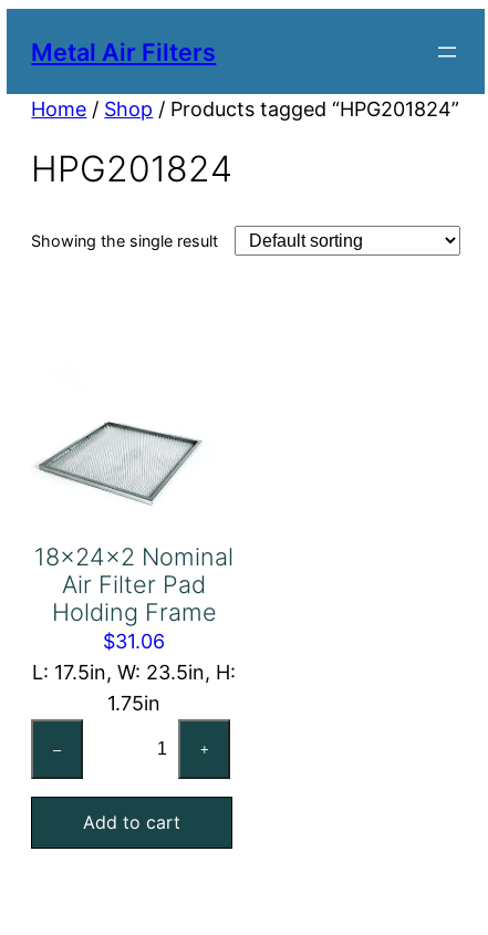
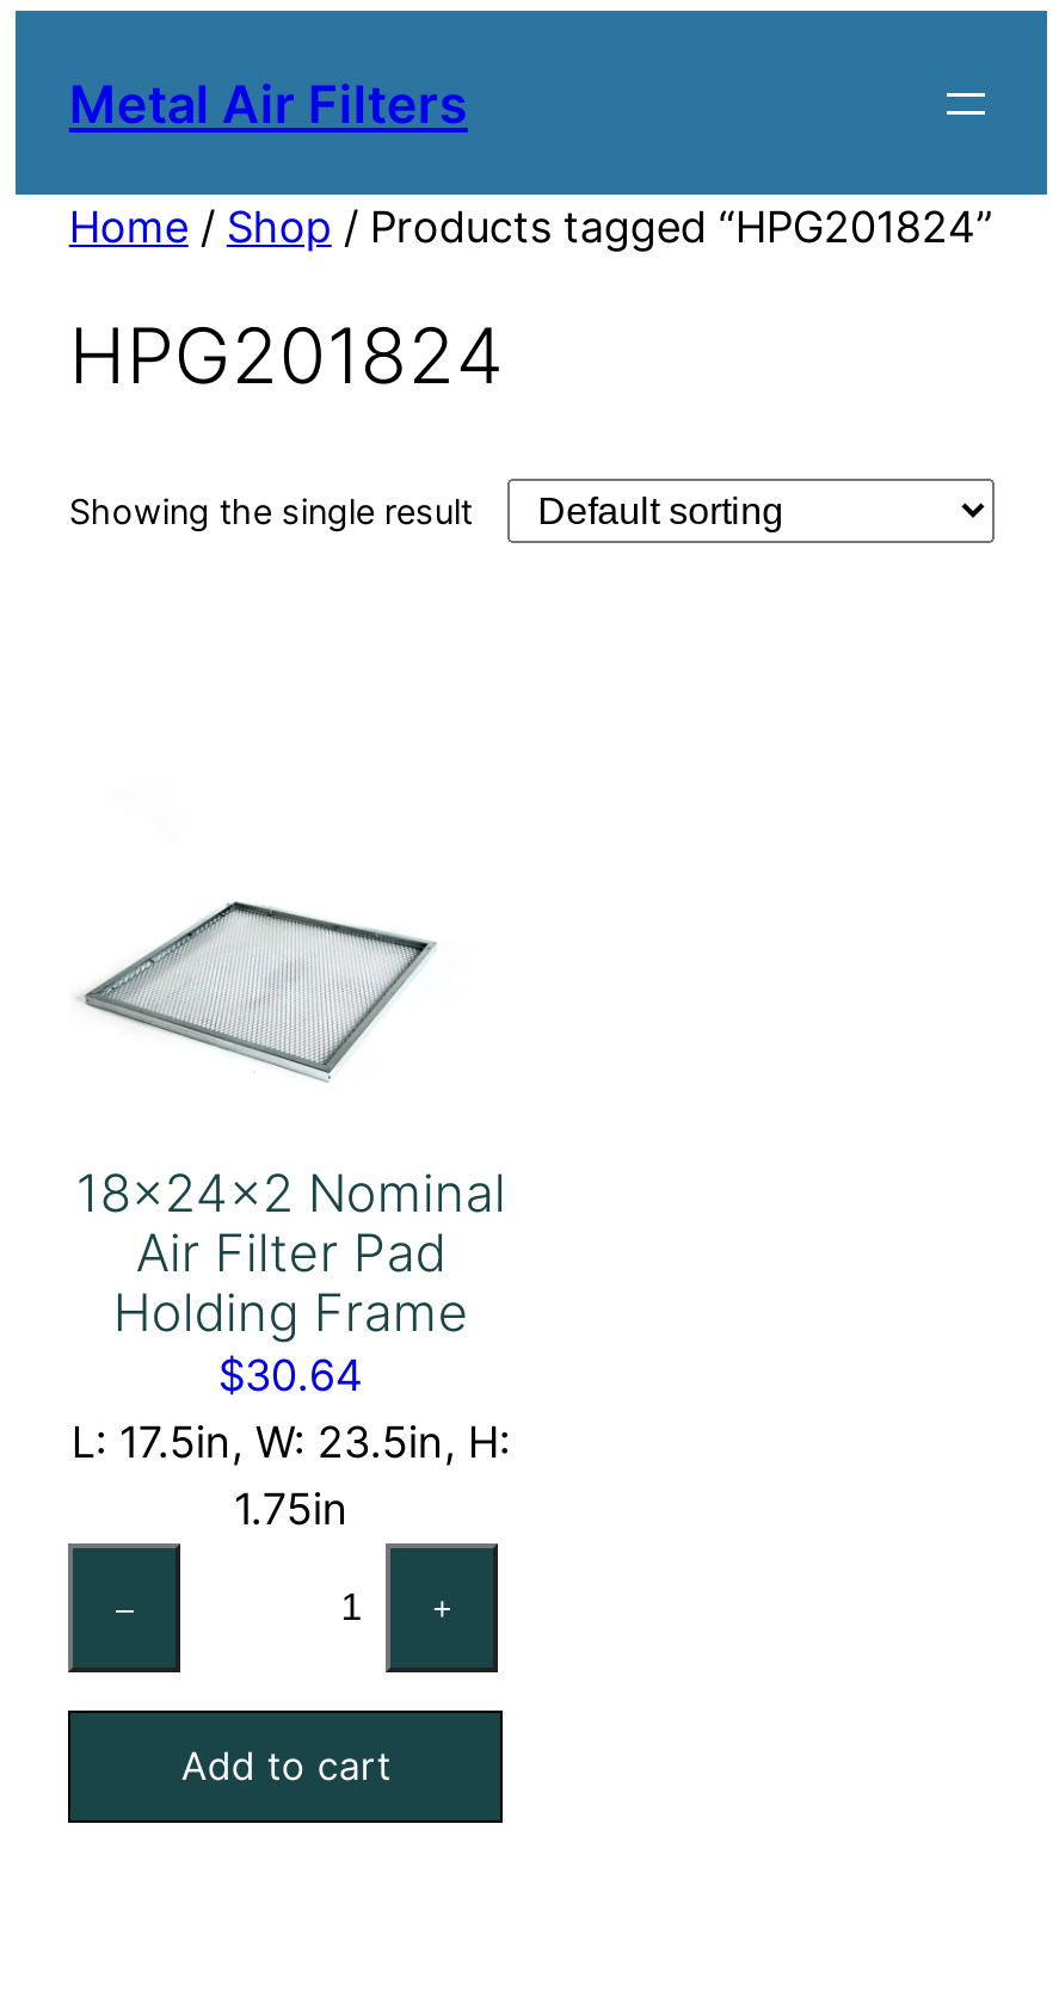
- $31.06
+ $30.64
